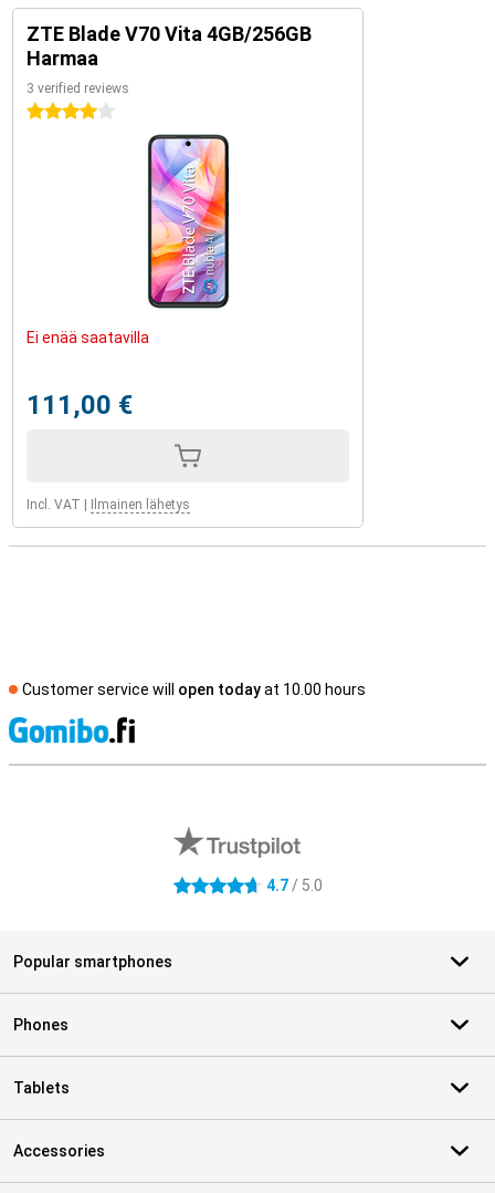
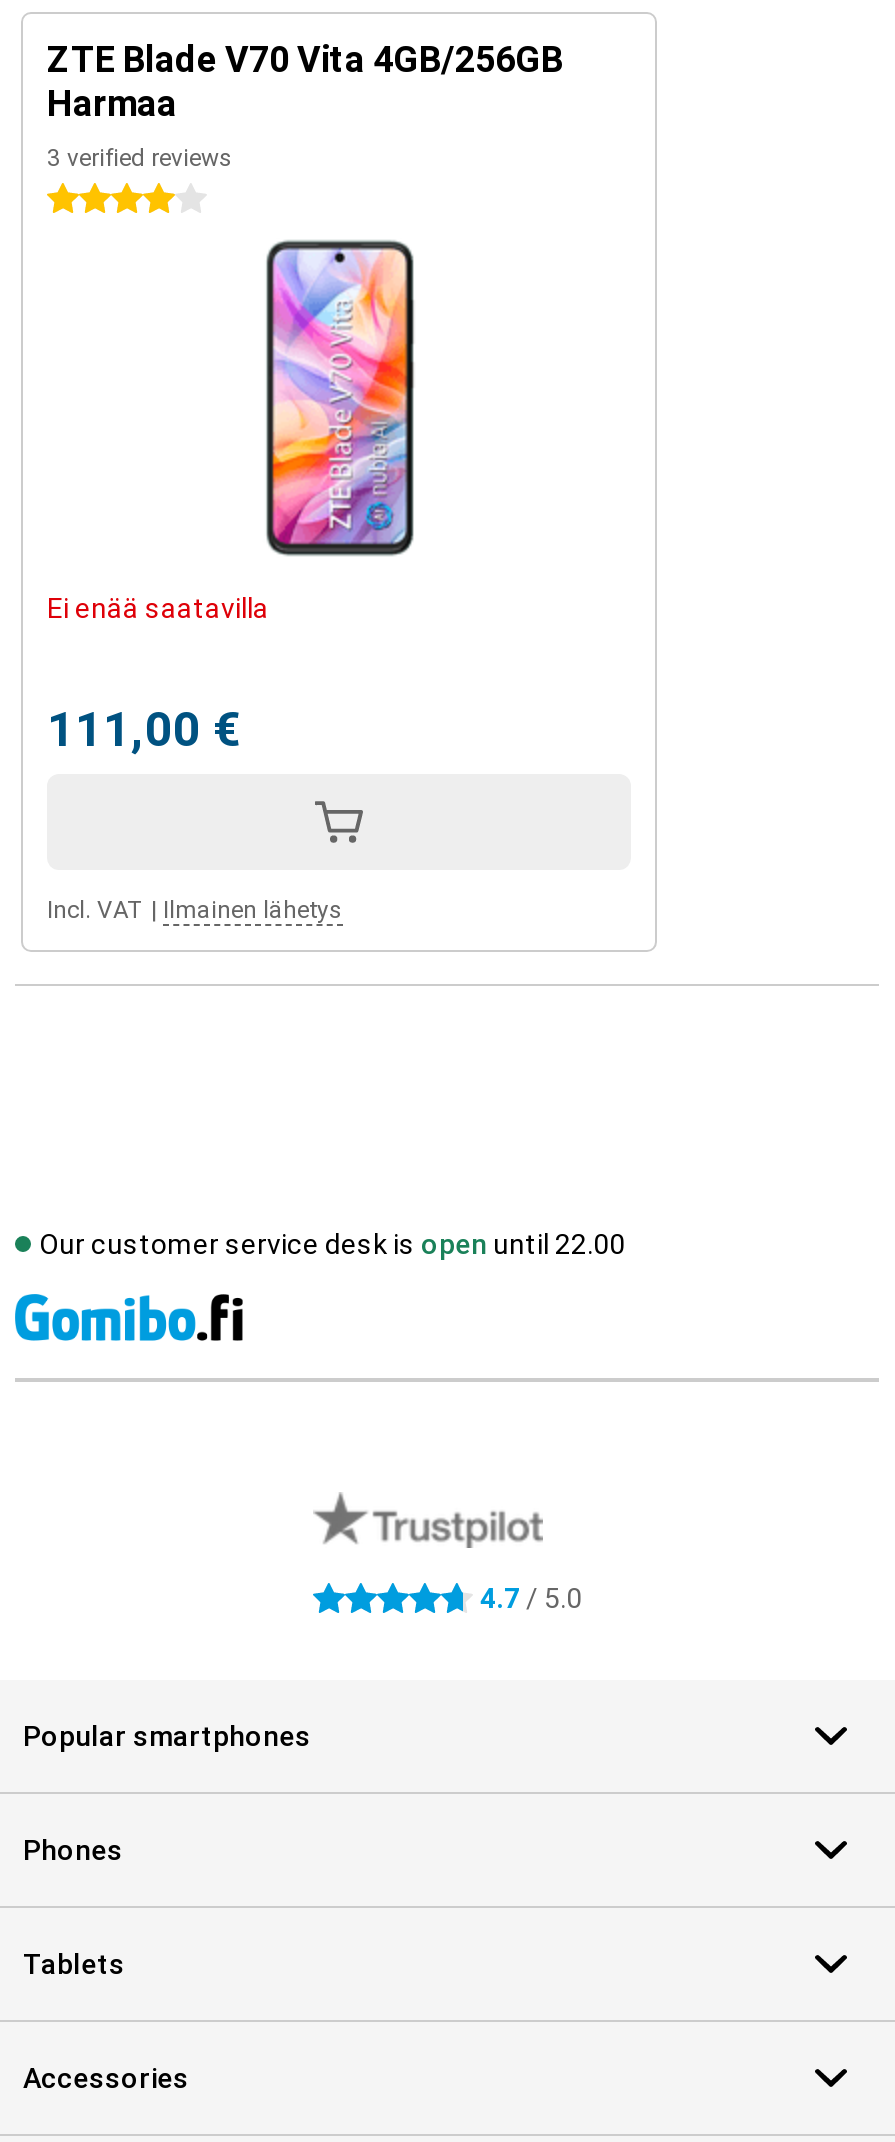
- Customer service will open today at 10.00 hours
+ Our customer service desk is open until 22.00
